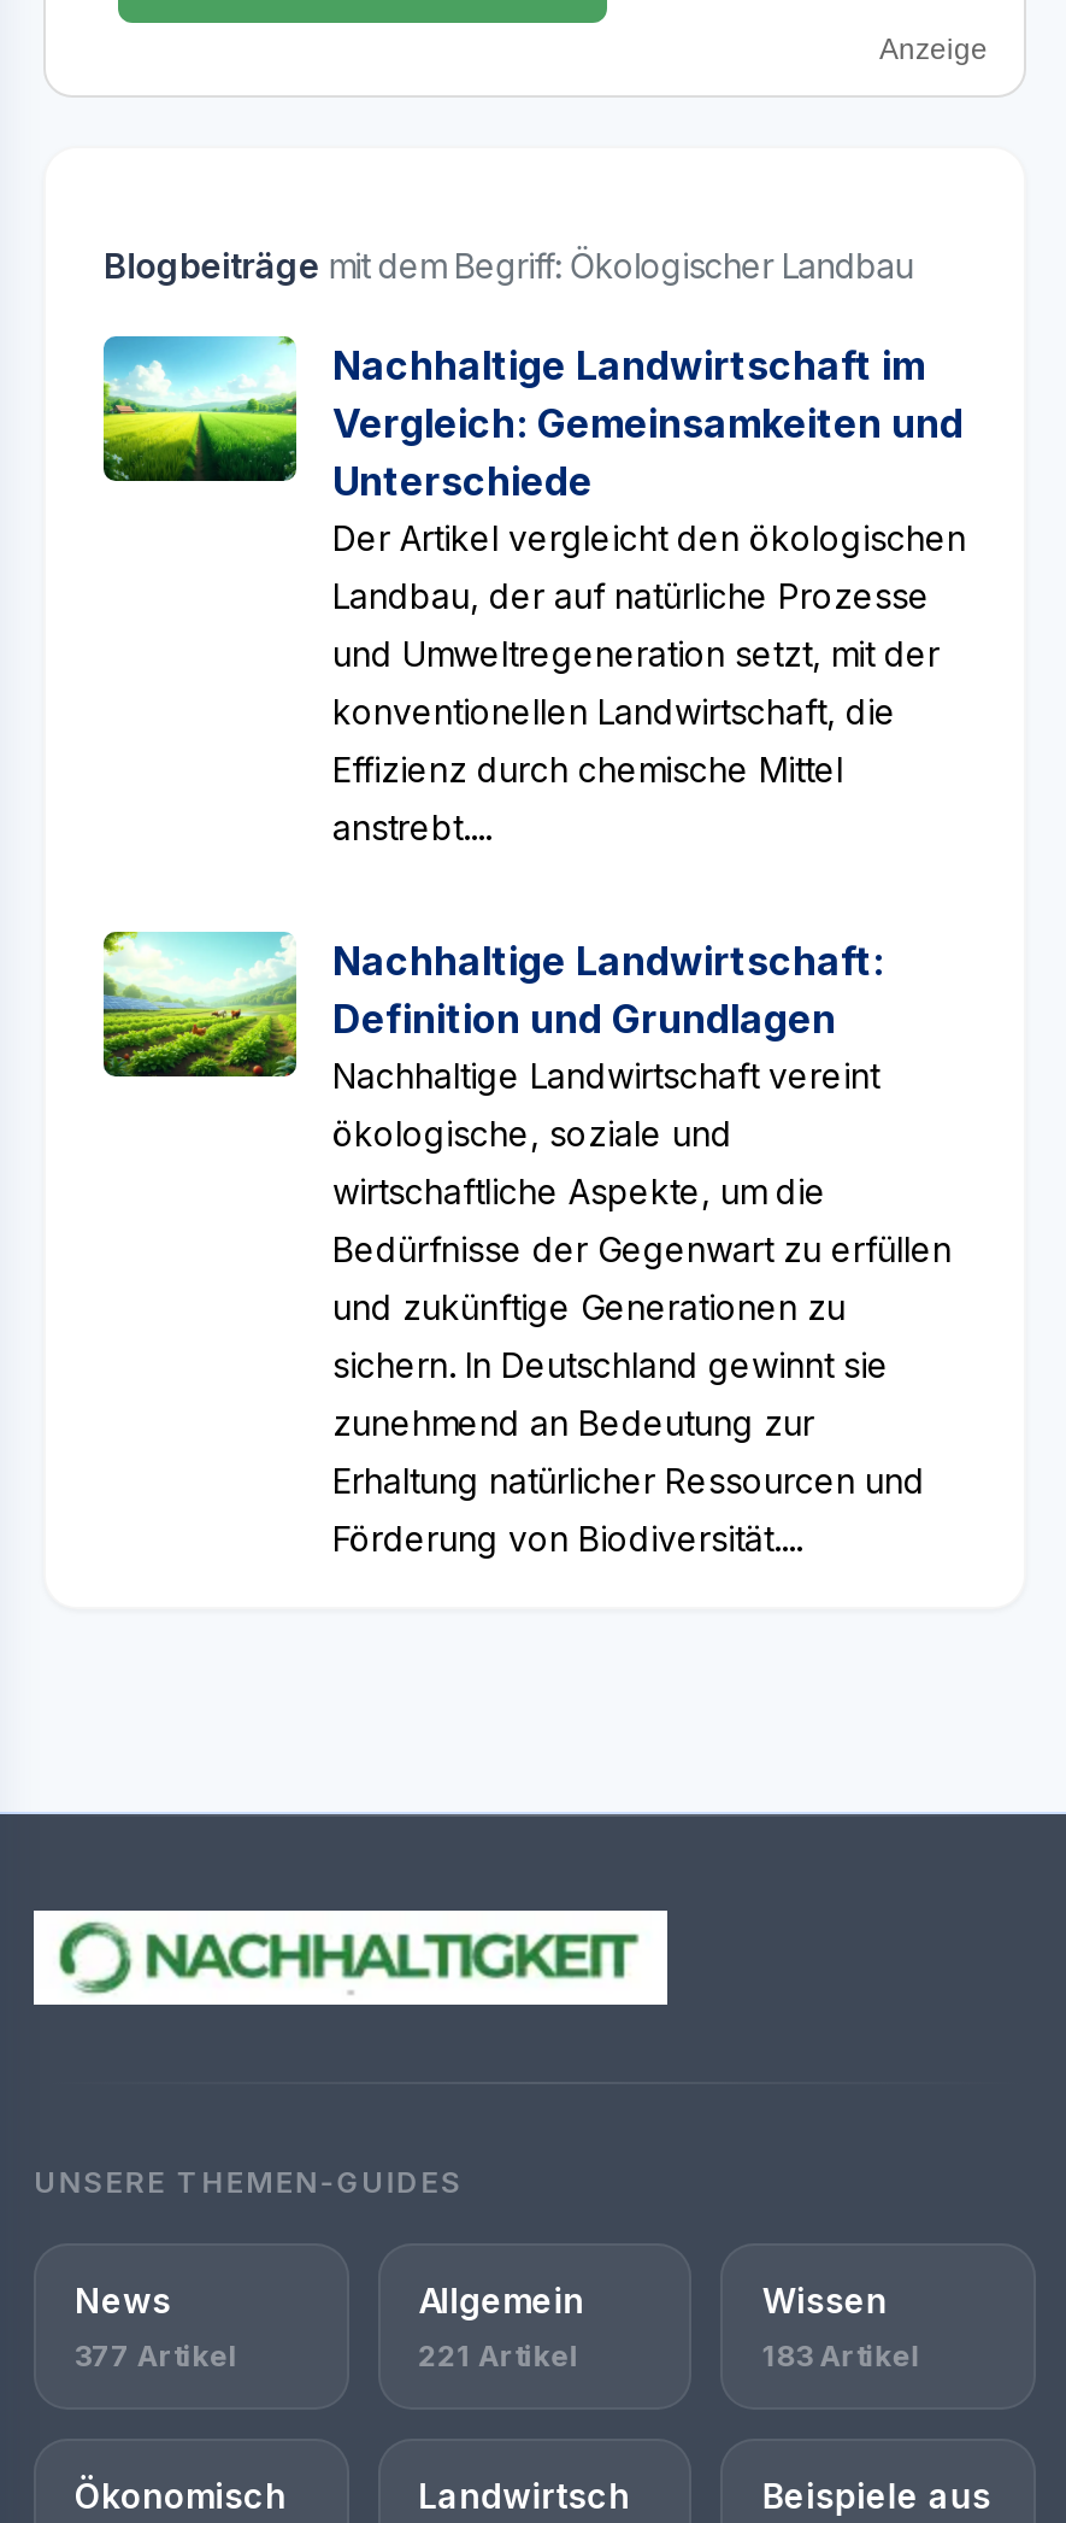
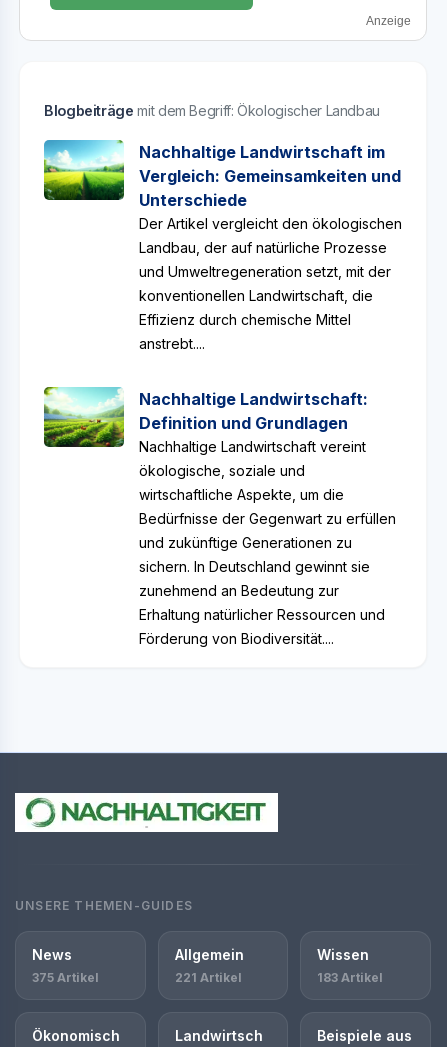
- 377 Artikel
+ 375 Artikel
